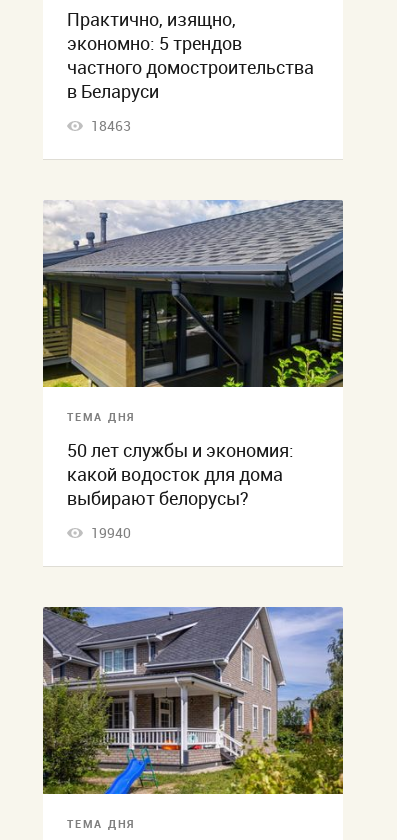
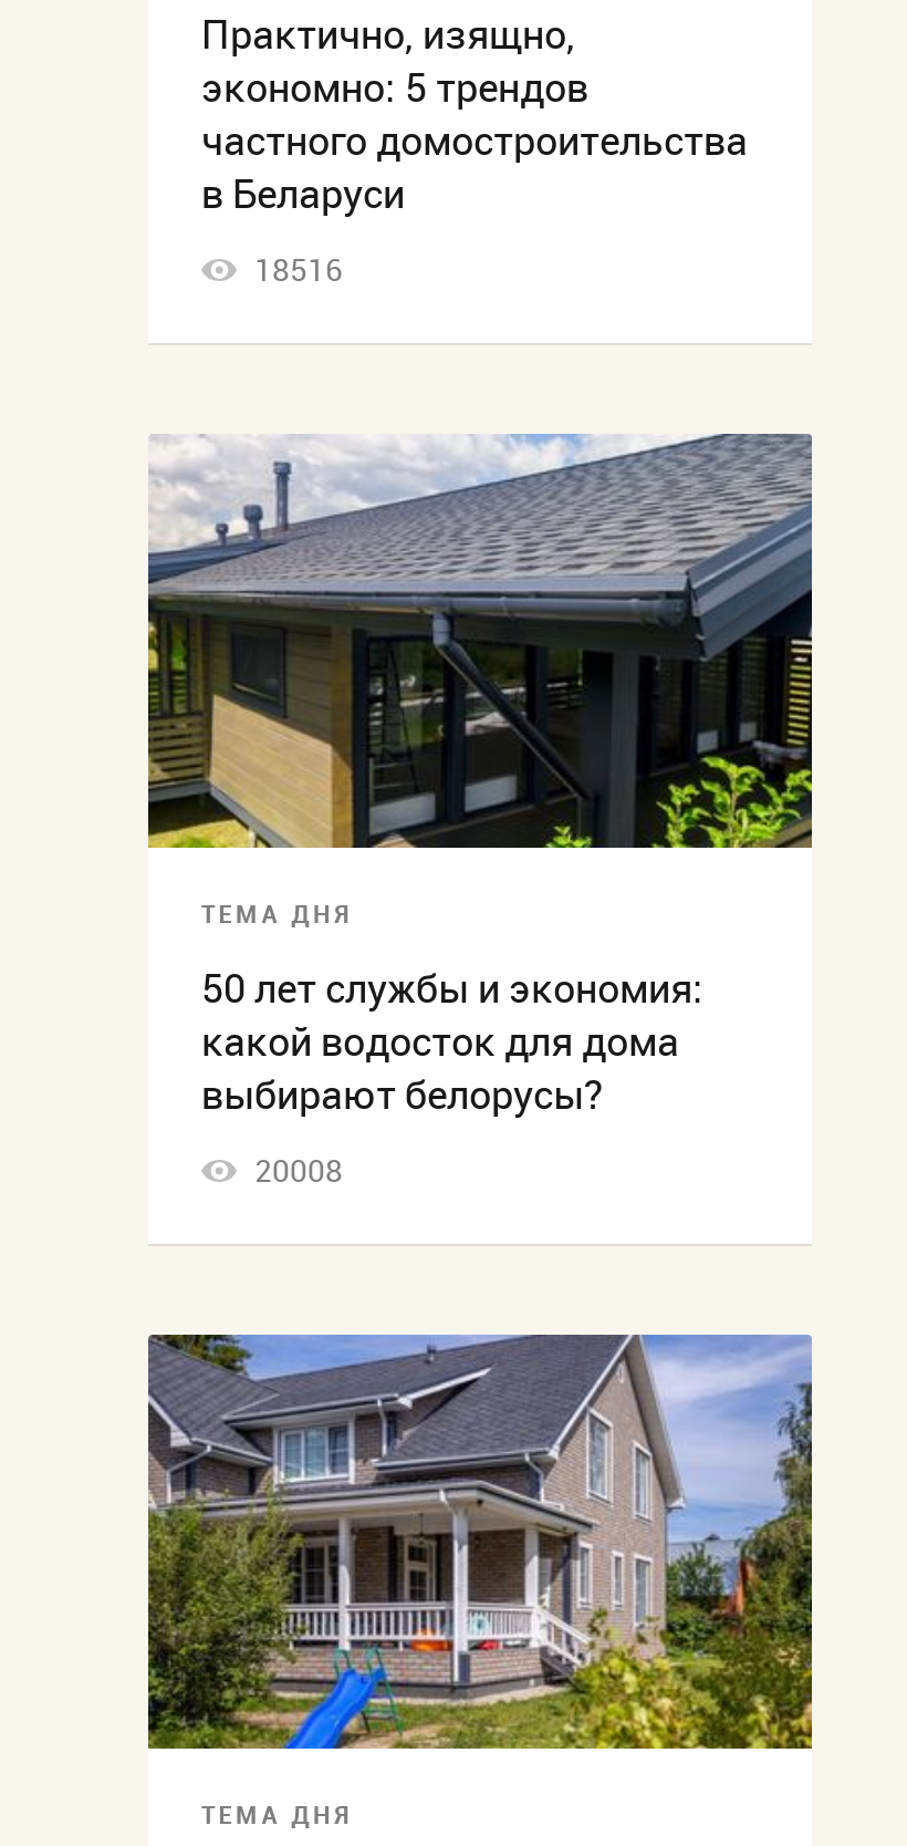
- 18463
+ 18516

- 19940
+ 20008
